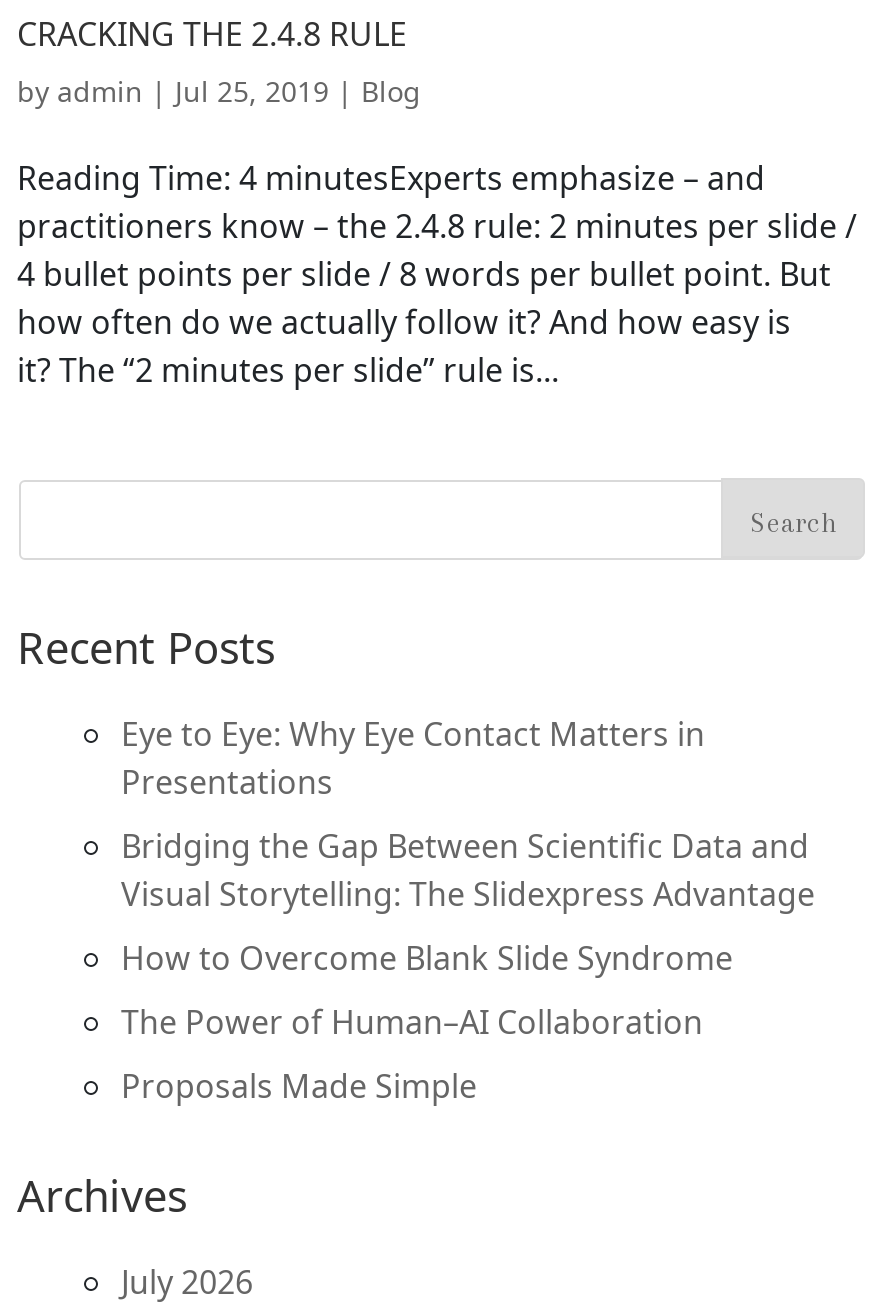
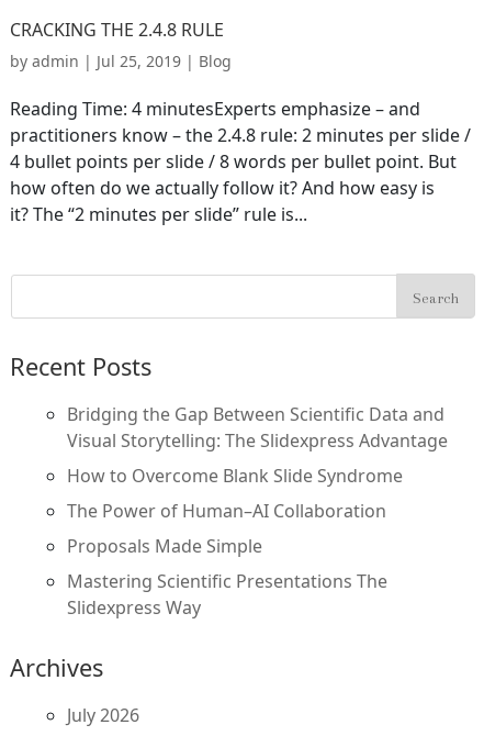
- Eye to Eye: Why Eye Contact Matters in
- Presentations

moved up: Bridging the Gap Between Scientific Data and | Visual Storytelling: The Slidexpress Advantage | How to Overcome Blank Slide Syndrome | The Power of Human–AI Collaboration | Proposals Made Simple

+ Mastering Scientific Presentations The
+ Slidexpress Way
